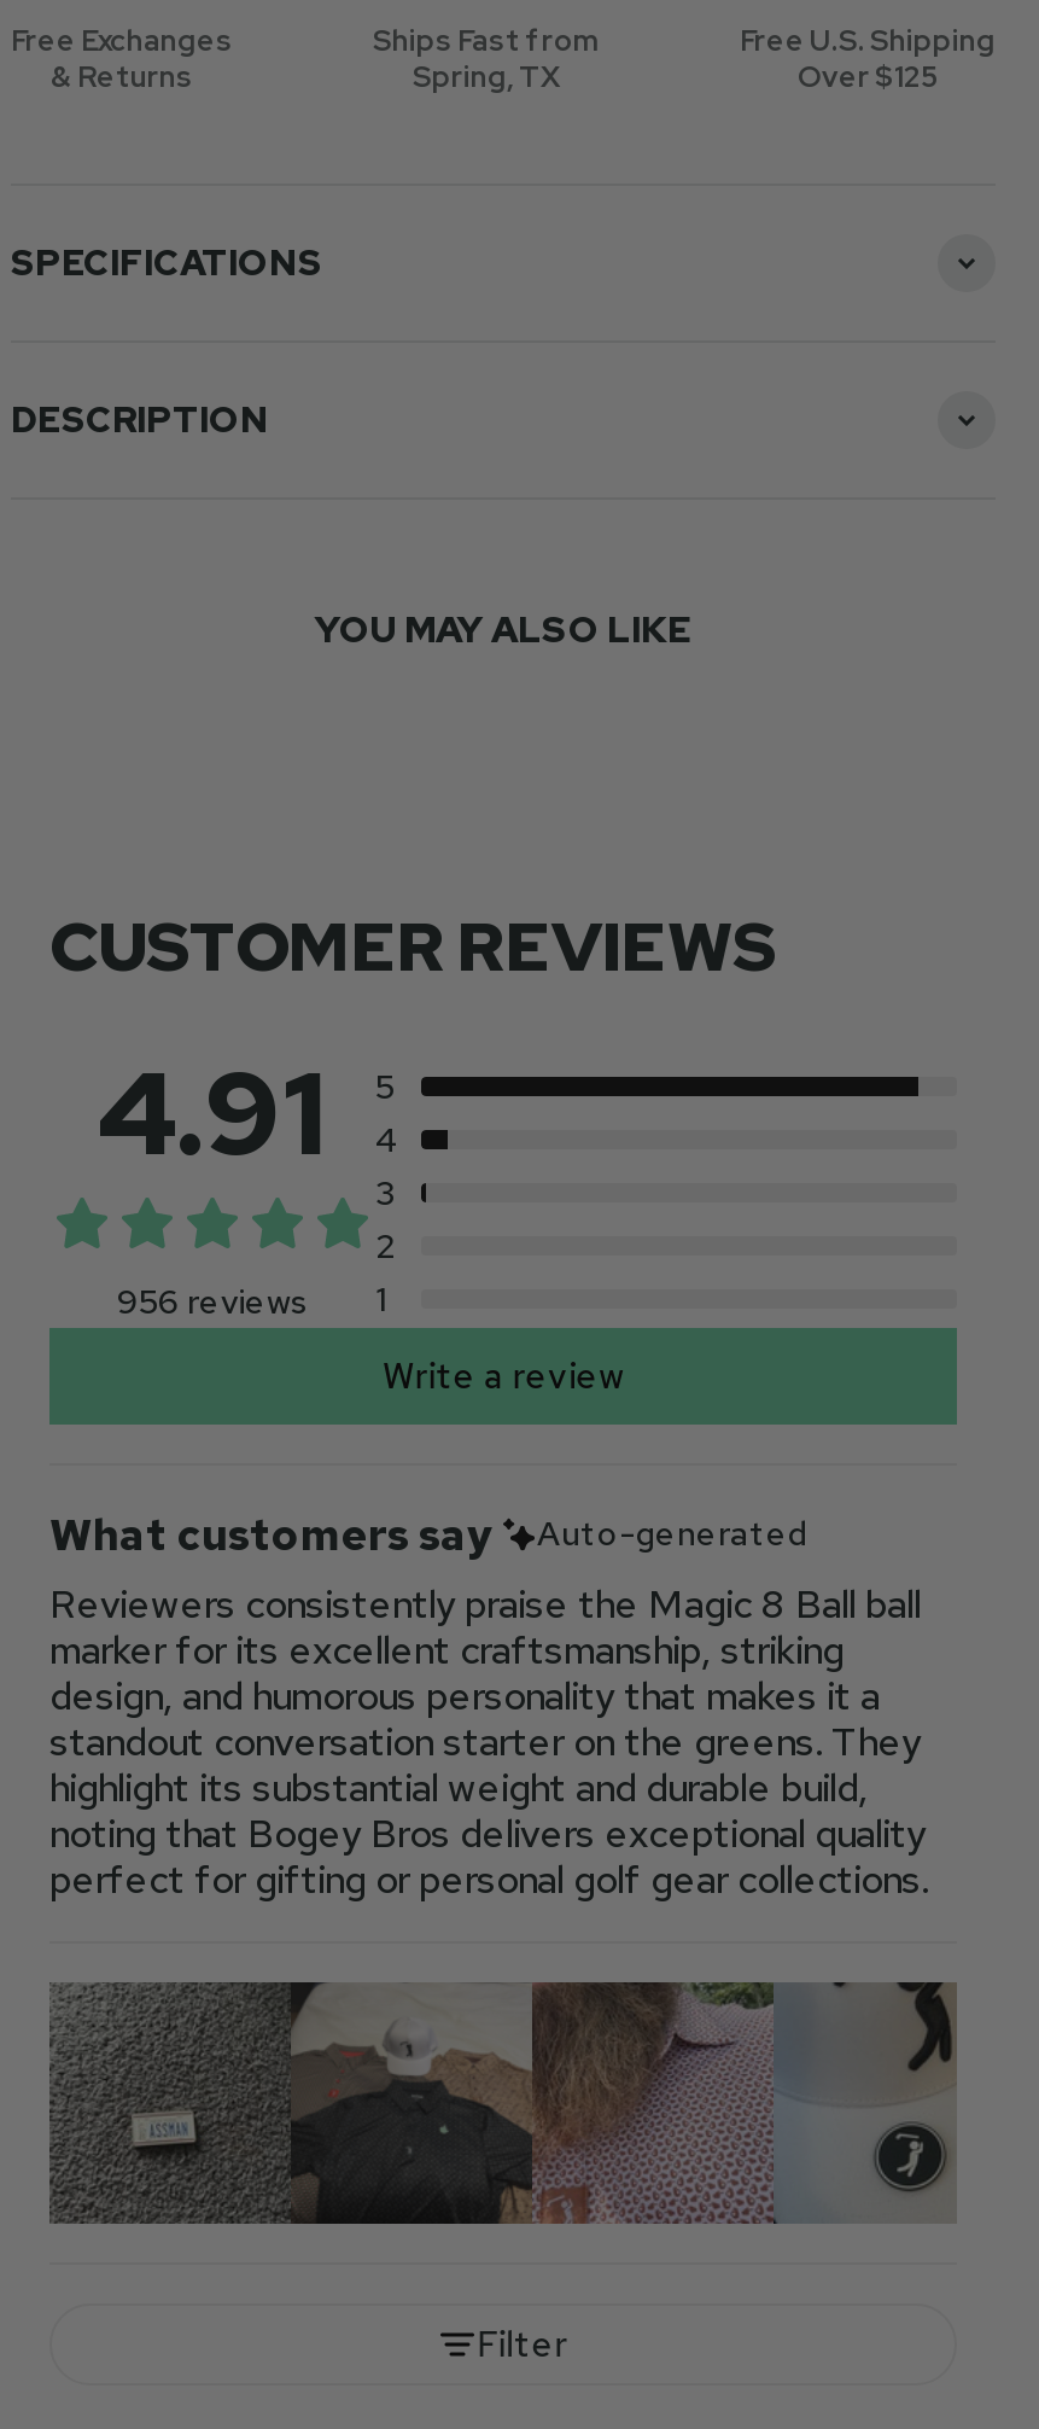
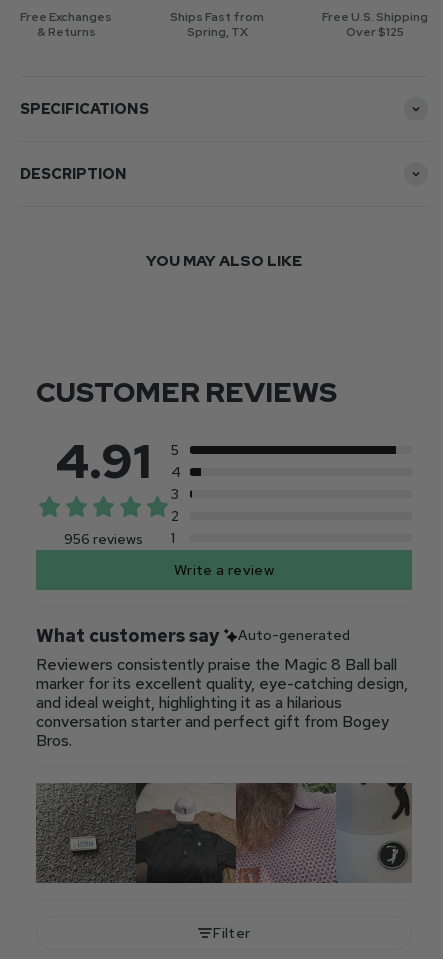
- marker for its excellent craftsmanship, striking
- design, and humorous personality that makes it a
- standout conversation starter on the greens. They
- highlight its substantial weight and durable build,
- noting that Bogey Bros delivers exceptional quality
- perfect for gifting or personal golf gear collections.
+ marker for its excellent quality, eye-catching design,
+ and ideal weight, highlighting it as a hilarious
+ conversation starter and perfect gift from Bogey
+ Bros.
